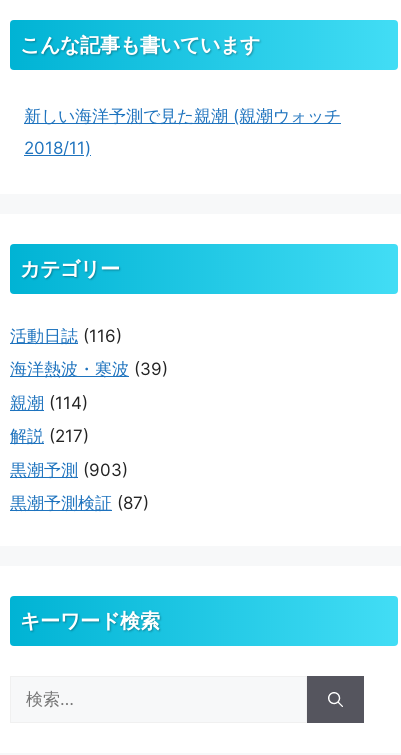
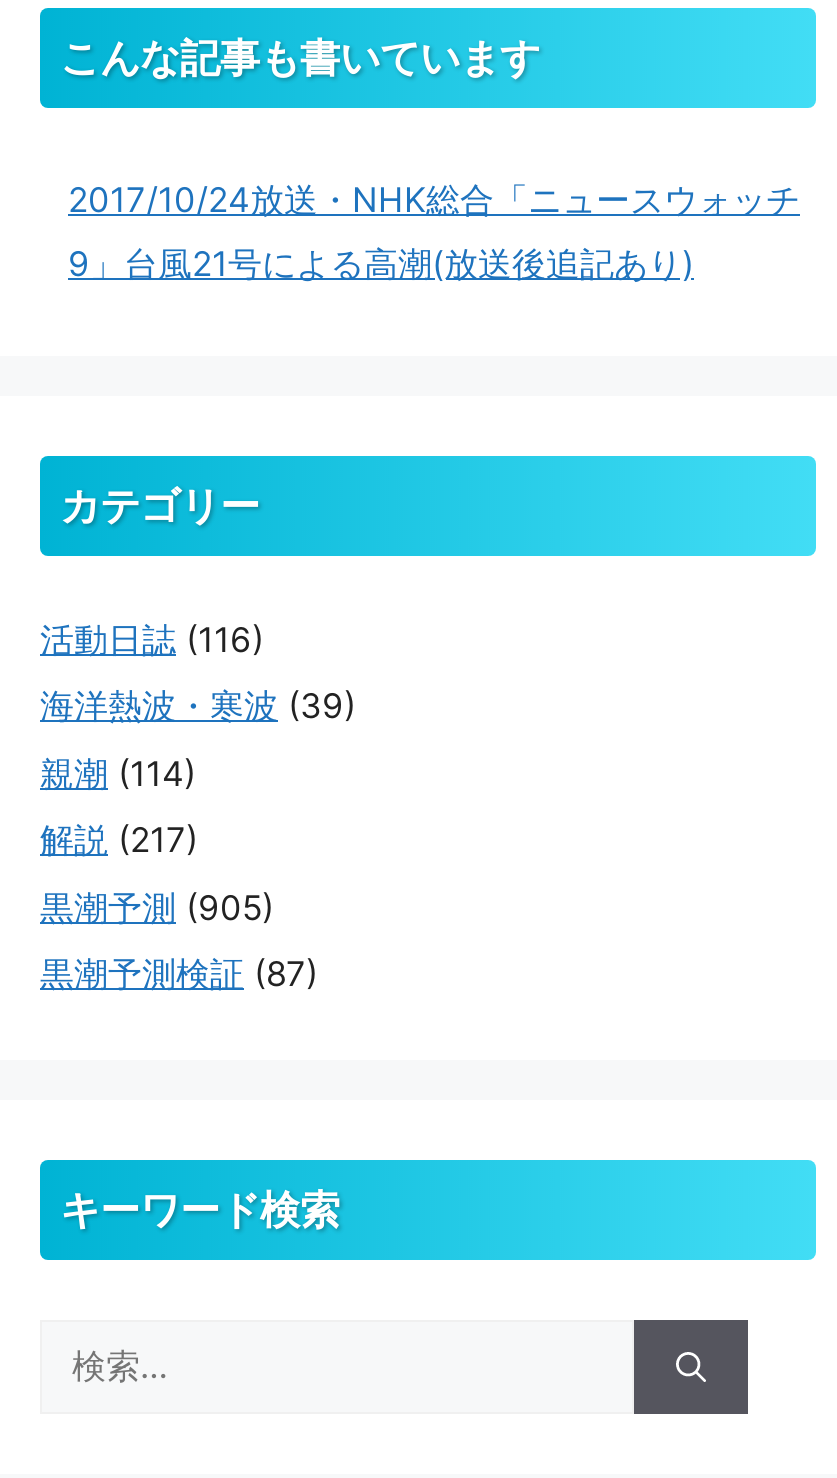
- 新しい海洋予測で見た親潮 (親潮ウォッチ
+ 2017/10/24放送・NHK総合「ニュースウォッチ

- 2018/11)
+ 9」台風21号による高潮(放送後追記あり)

- 黒潮予測(903)
+ 黒潮予測(905)
